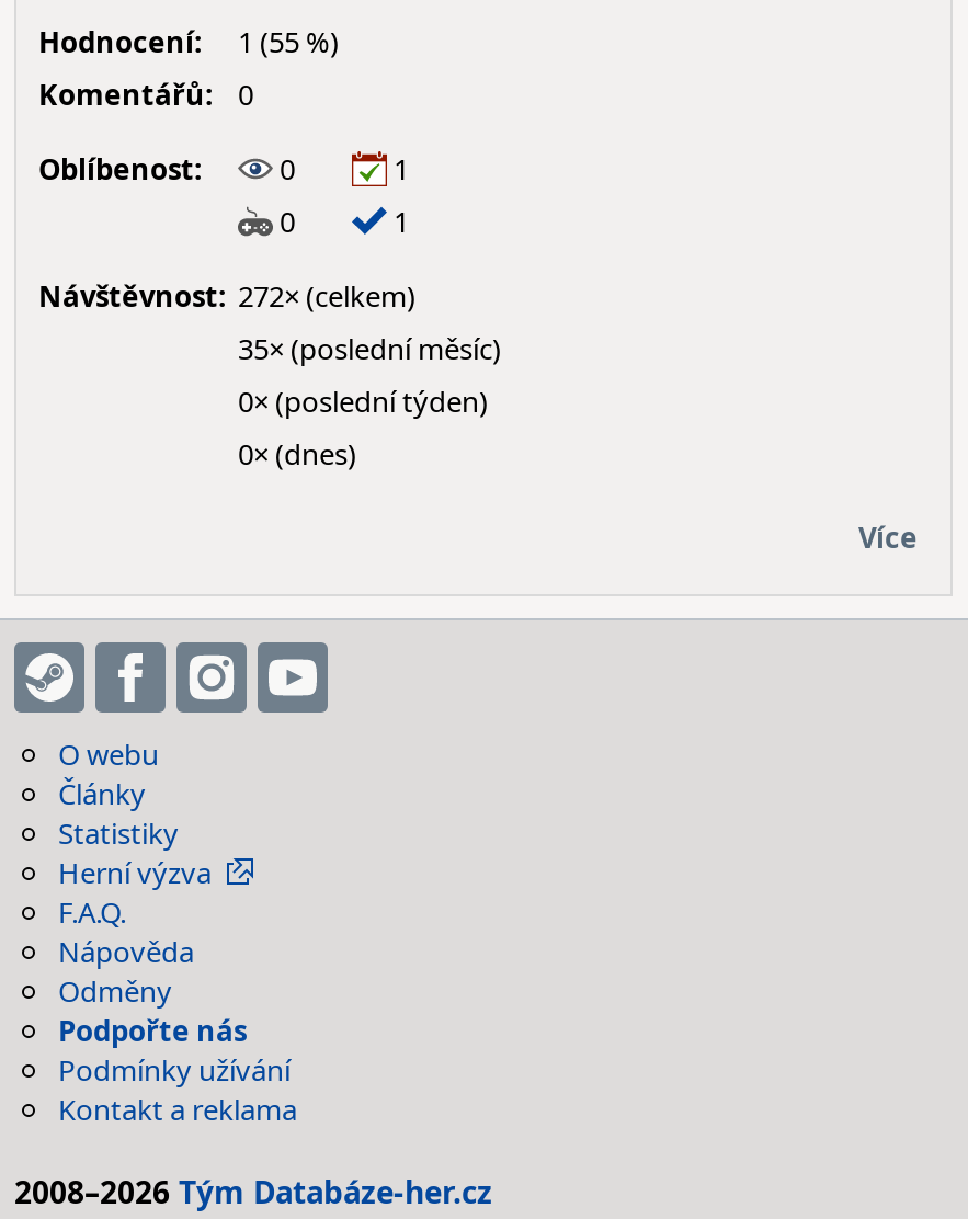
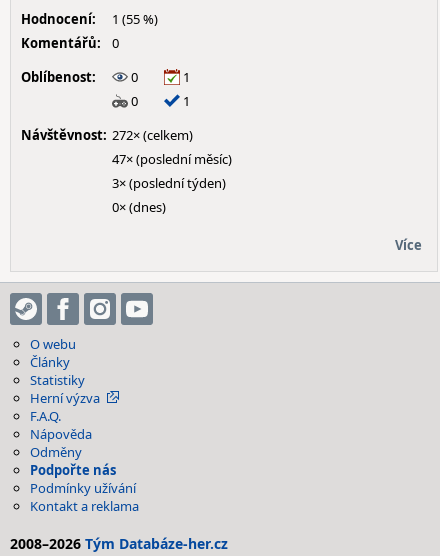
- 35× (poslední měsíc)
+ 47× (poslední měsíc)

- 0× (poslední týden)
+ 3× (poslední týden)
